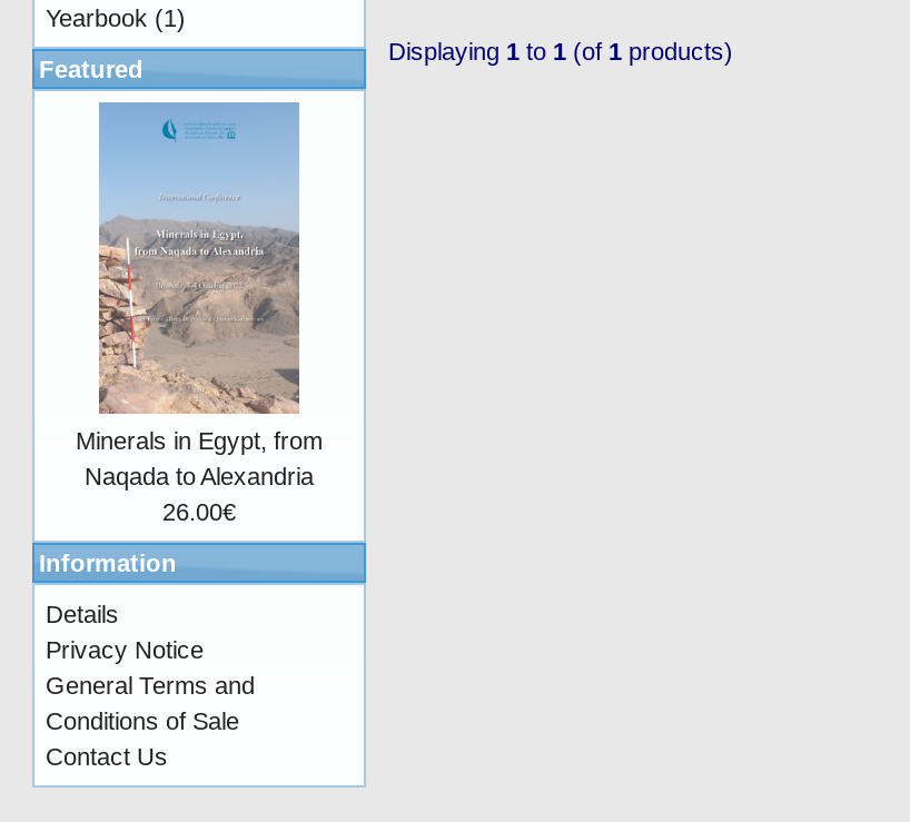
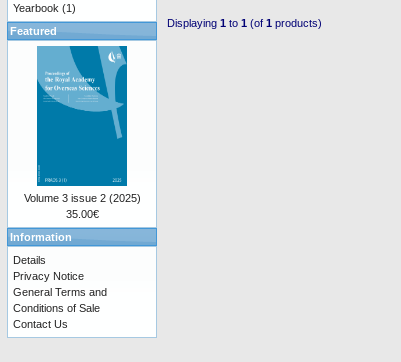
- [image]
- Minerals in Egypt, from
- Naqada to Alexandria
- 26.00€
+ [image]
+ Volume 3 issue 2 (2025)
+ 35.00€
